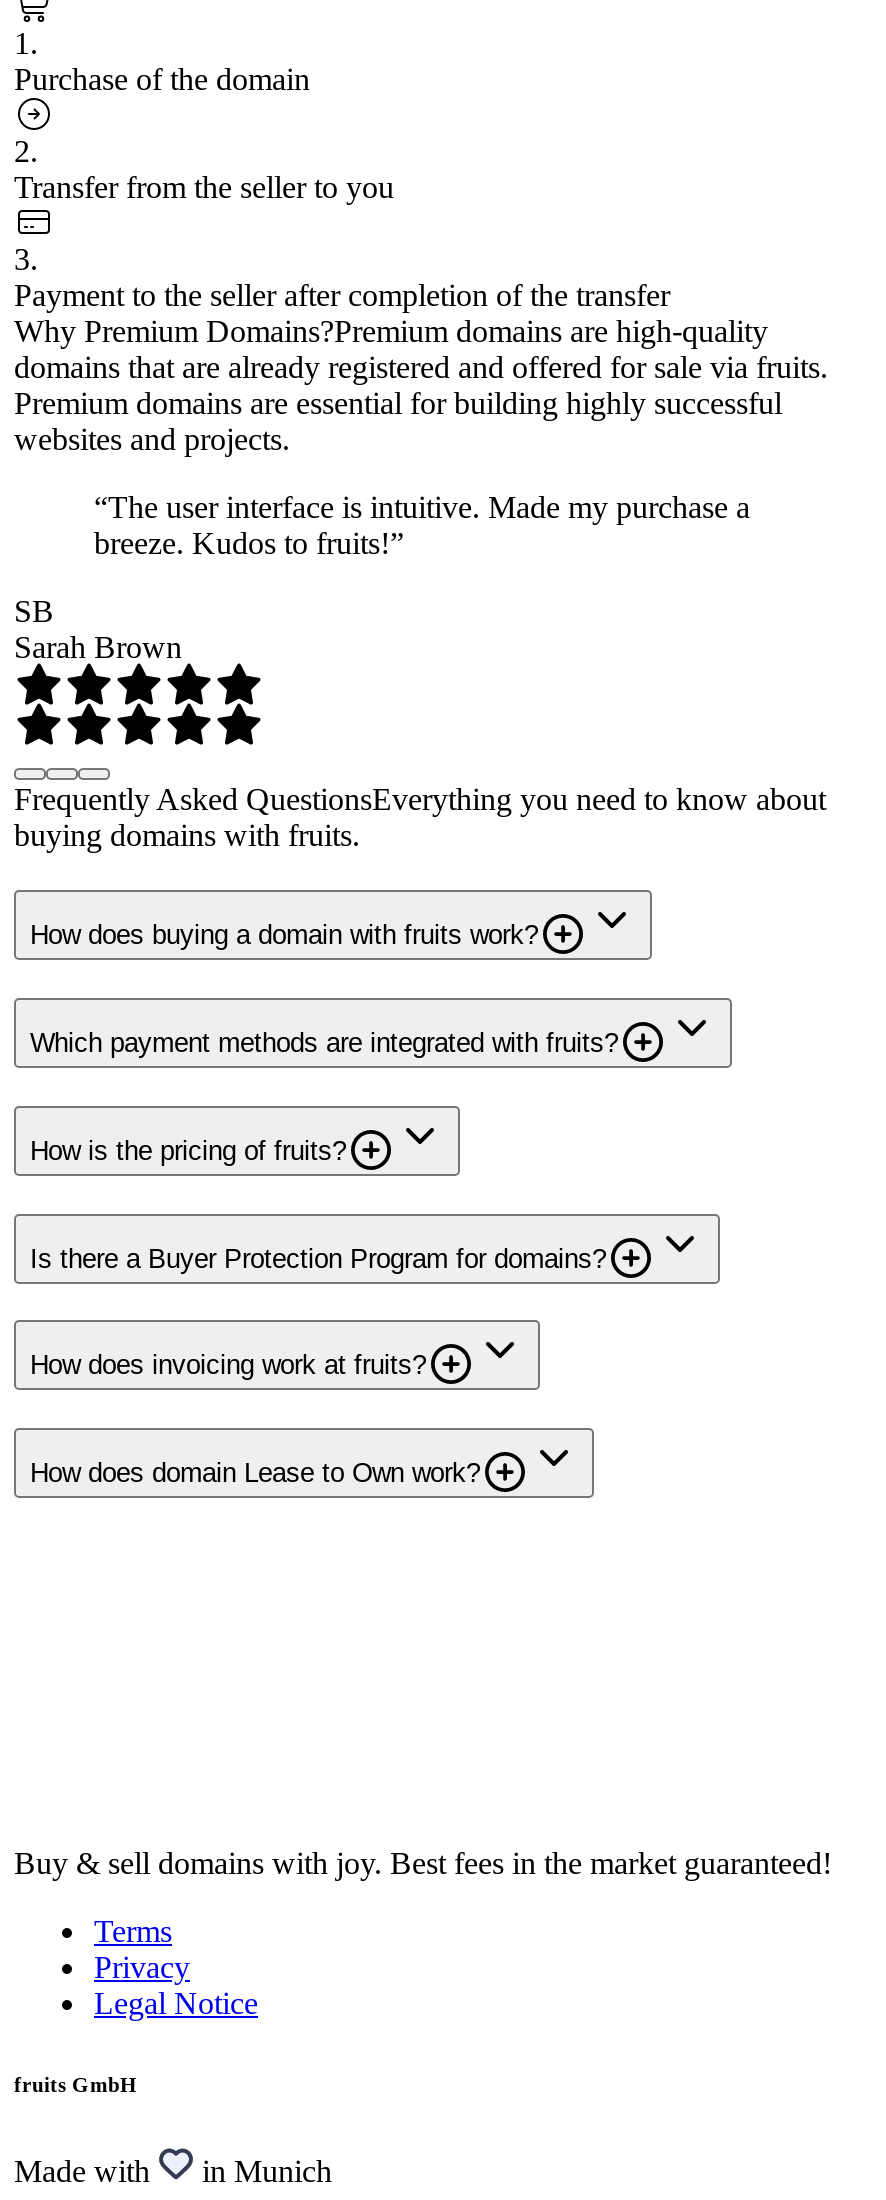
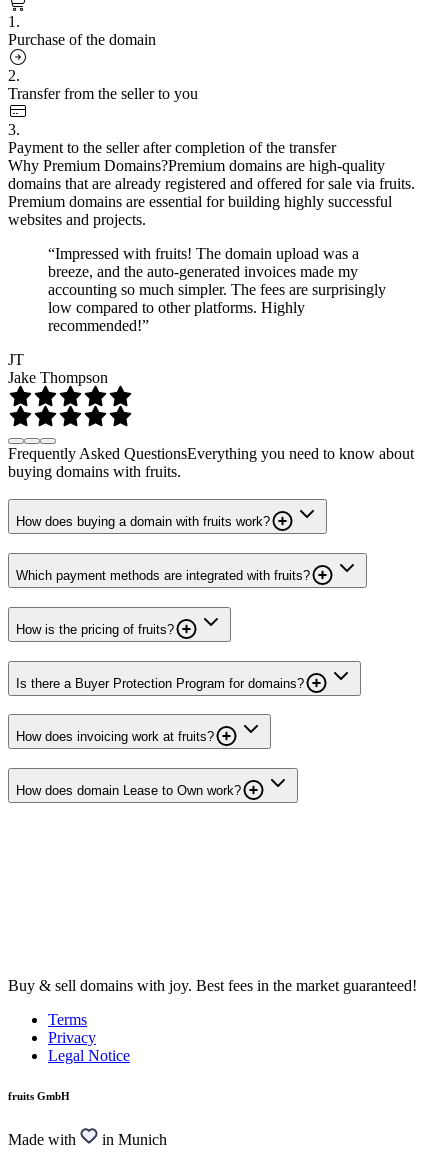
- “The user interface is intuitive. Made my purchase a
- breeze. Kudos to fruits!”
+ “Impressed with fruits! The domain upload was a
+ breeze, and the auto-generated invoices made my
+ accounting so much simpler. The fees are surprisingly
+ low compared to other platforms. Highly
+ recommended!”

- SB
- Sarah Brown
+ JT
+ Jake Thompson
